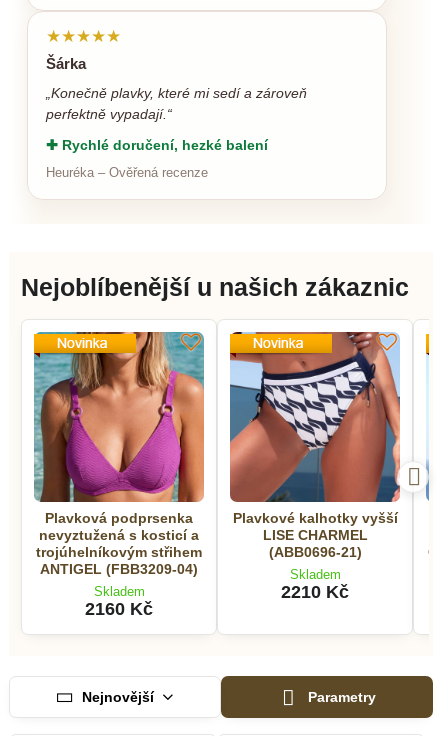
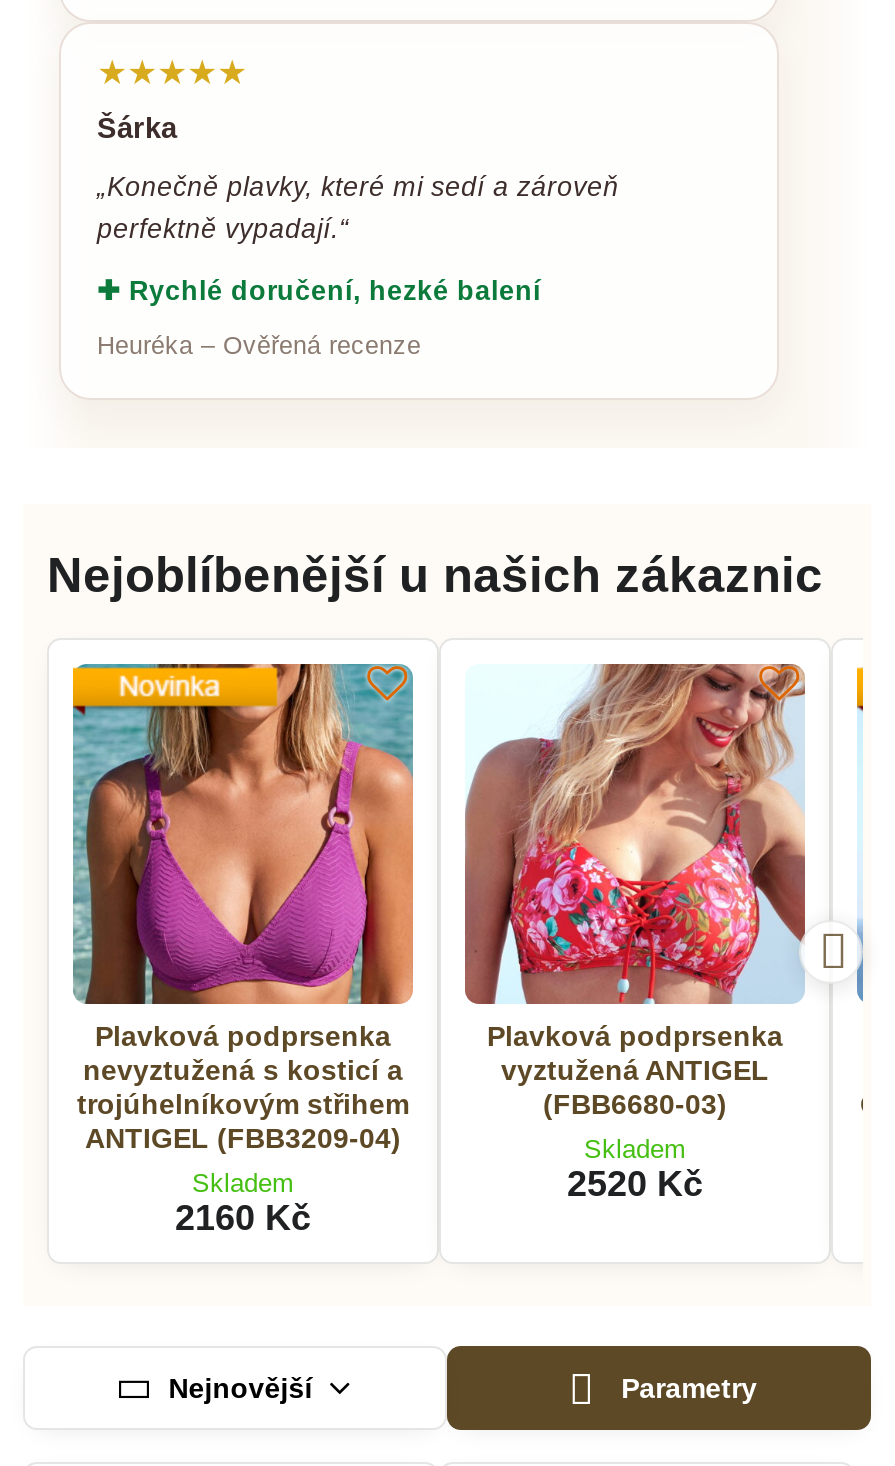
- [image]
- Plavkové kalhotky vyšší
- LISE CHARMEL
- (ABB0696-21)
+ [image]
+ Plavková podprsenka
+ vyztužená ANTIGEL
+ (FBB6680-03)

- 2210 Kč
+ 2520 Kč
